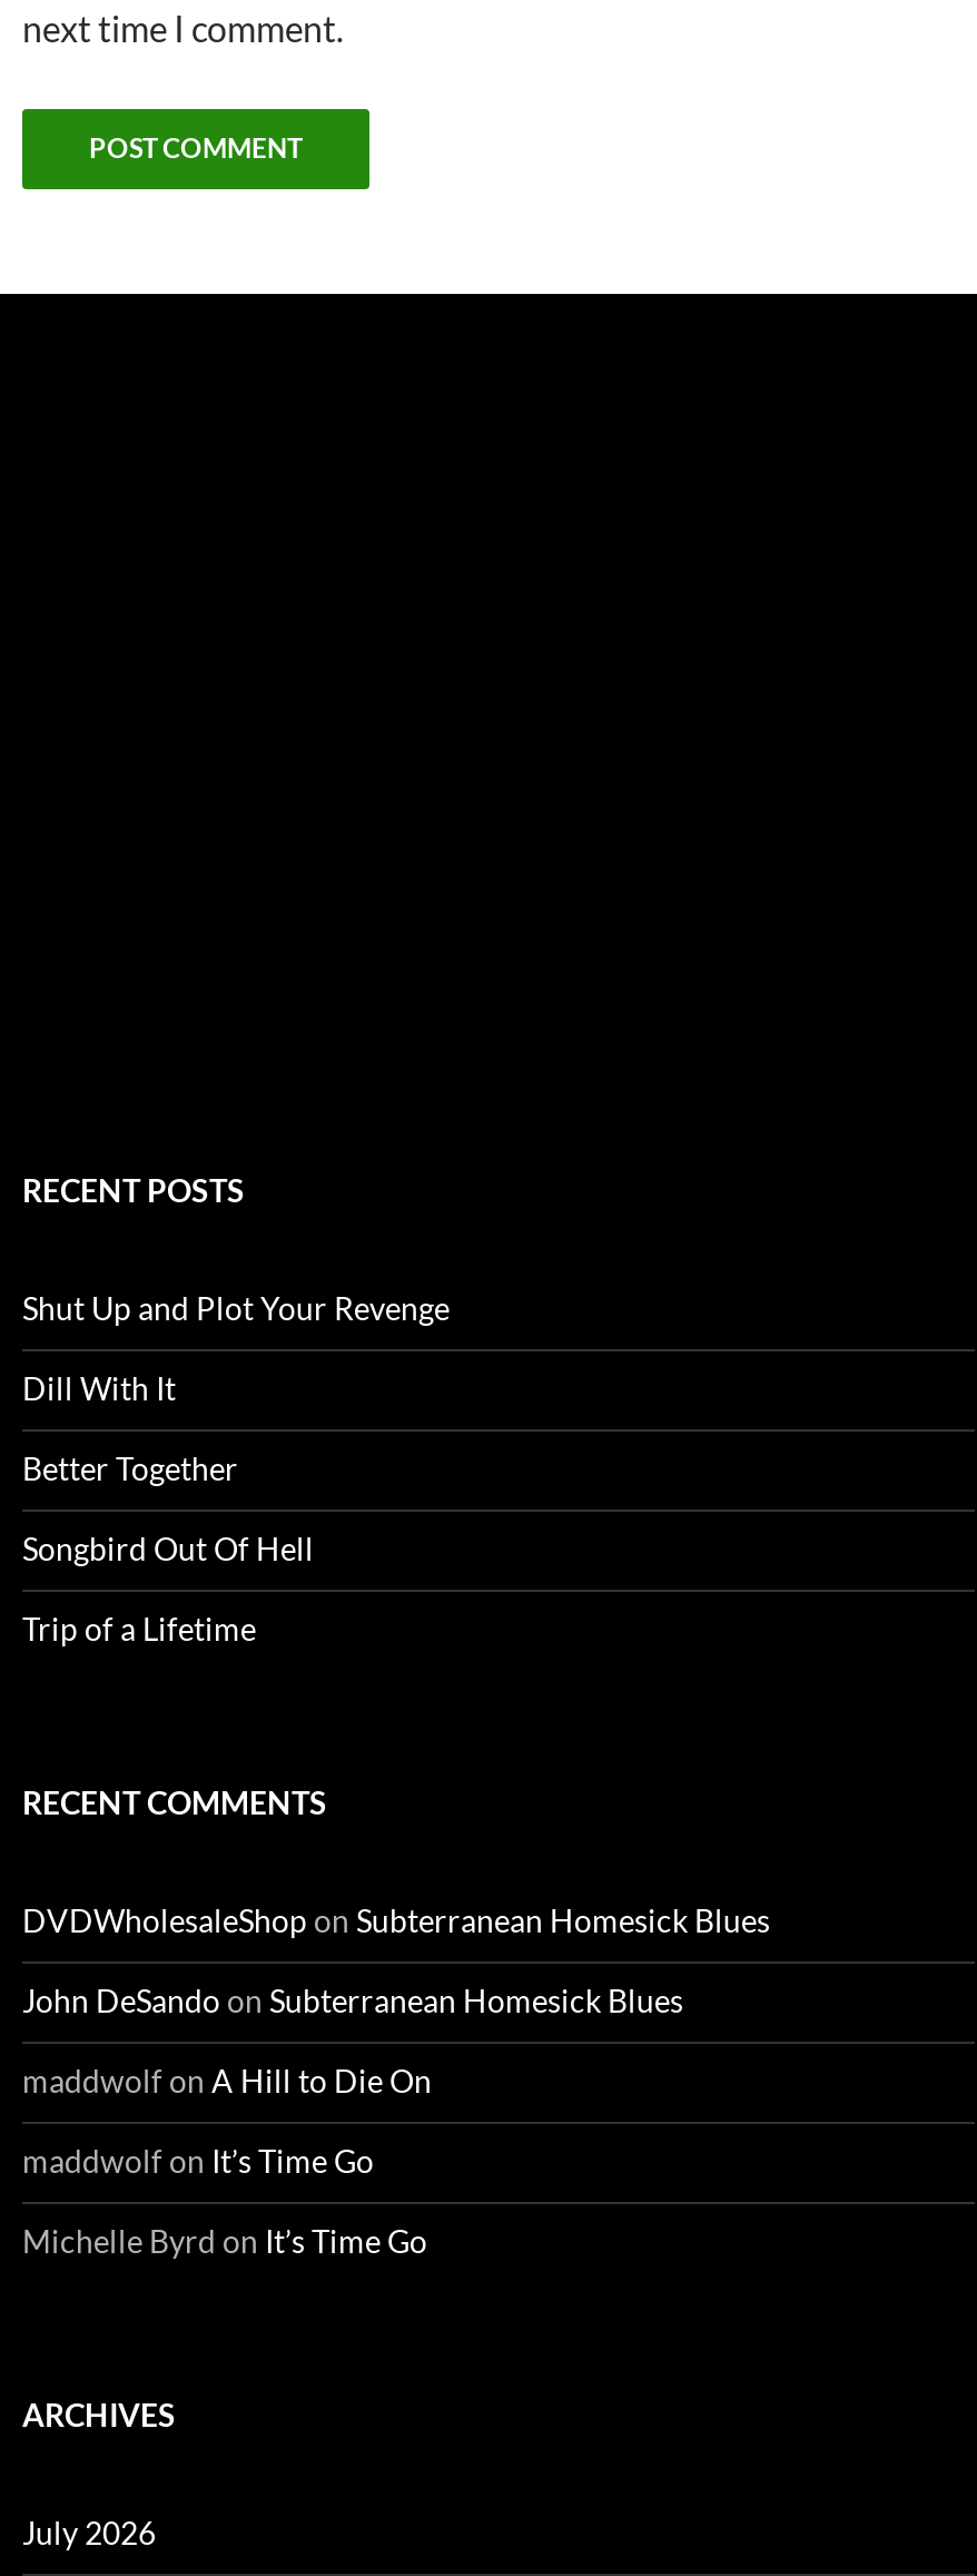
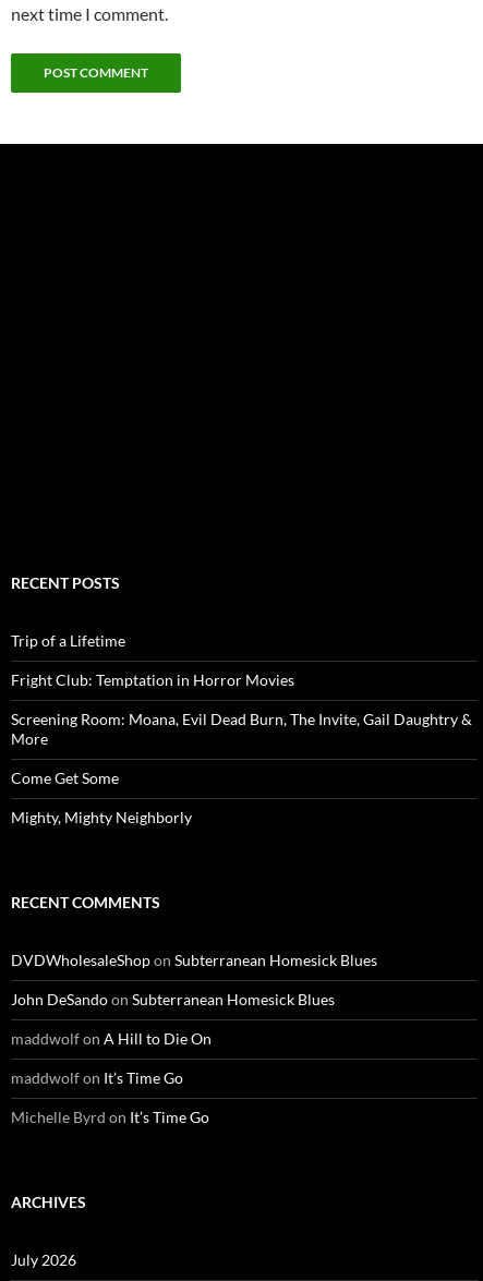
- Shut Up and Plot Your Revenge
- Dill With It
- Better Together
- Songbird Out Of Hell

moved up: Trip of a Lifetime

+ Fright Club: Temptation in Horror Movies
+ Screening Room: Moana, Evil Dead Burn, The Invite, Gail Daughtry &
+ More
+ Come Get Some
+ Mighty, Mighty Neighborly
